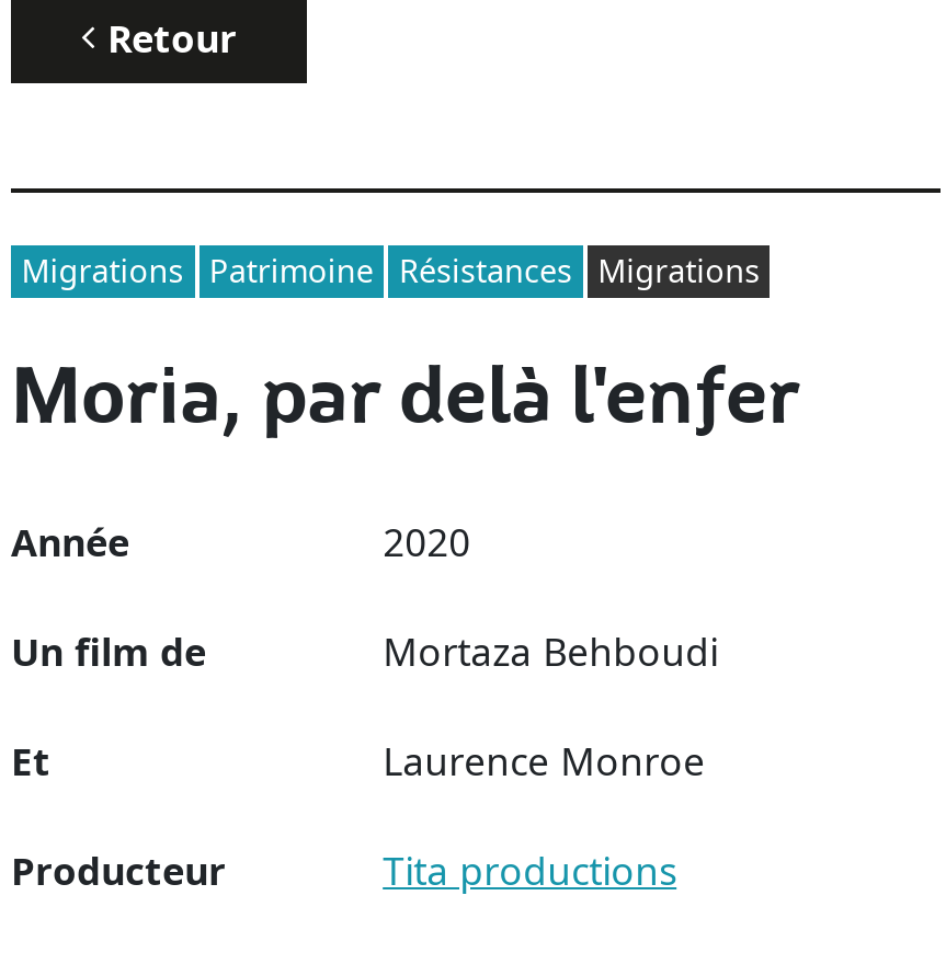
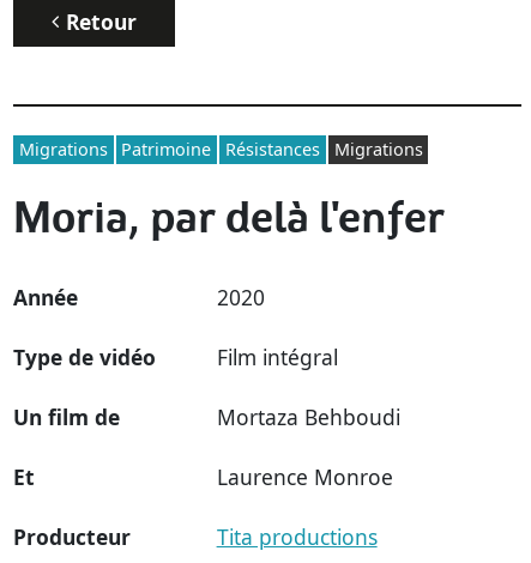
+ Type de vidéo
+ Film intégral
